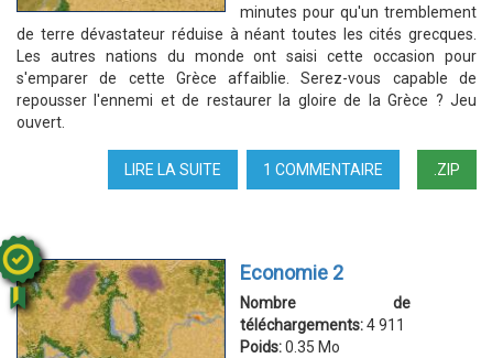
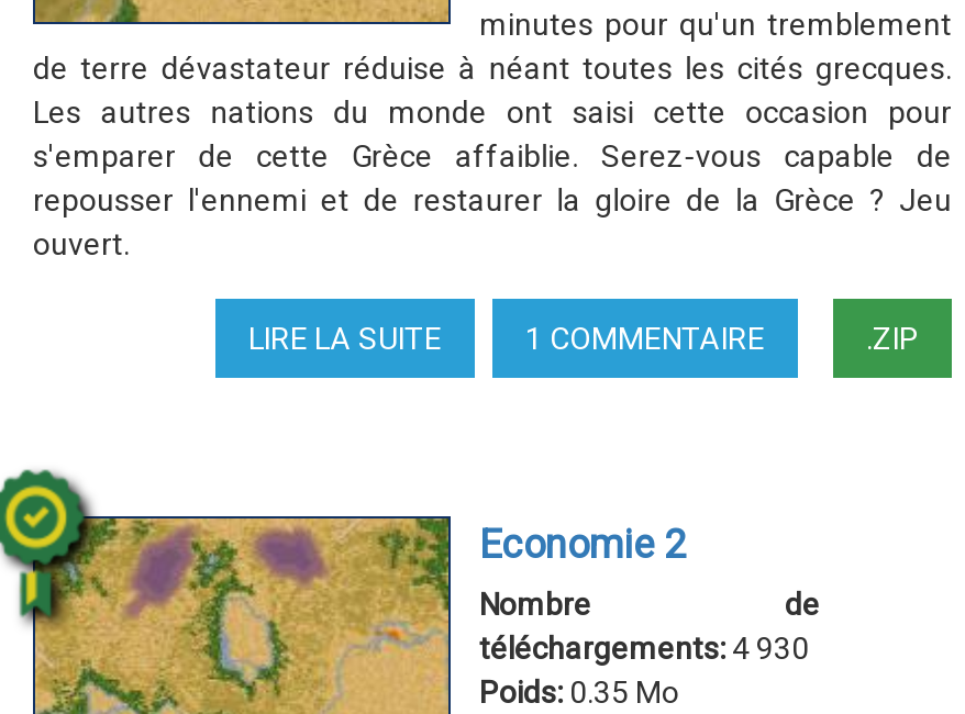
- téléchargements: 4 911
+ téléchargements: 4 930
